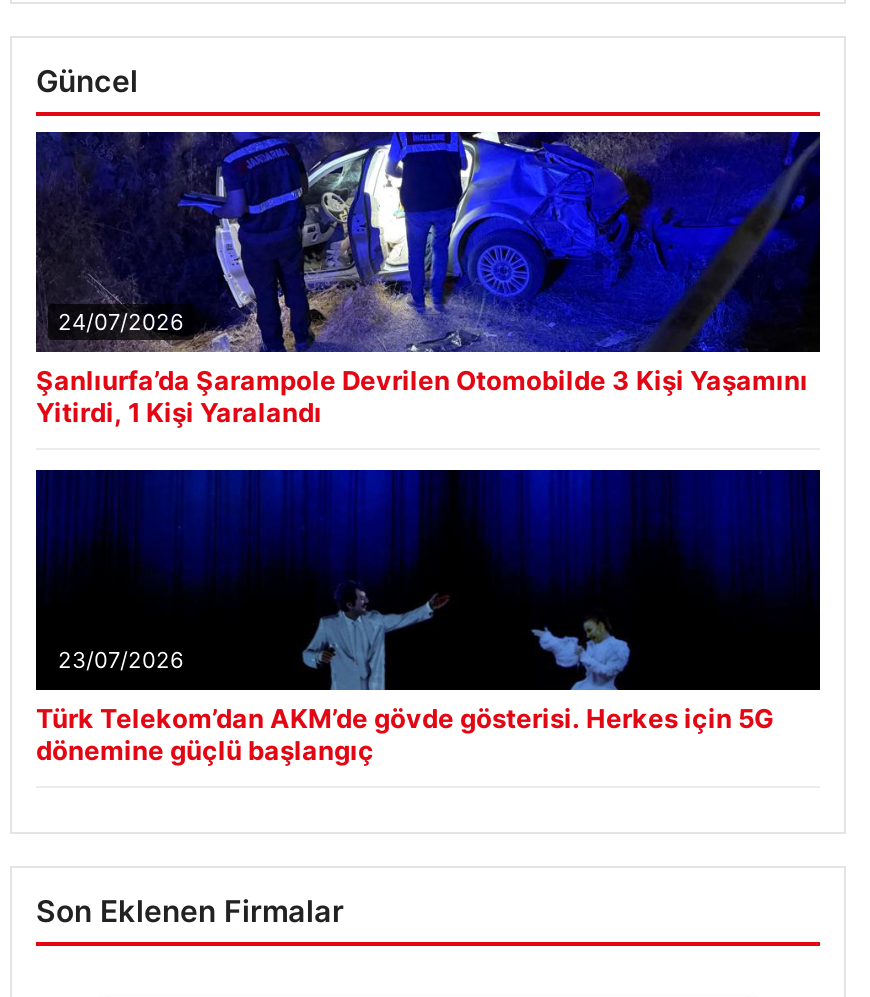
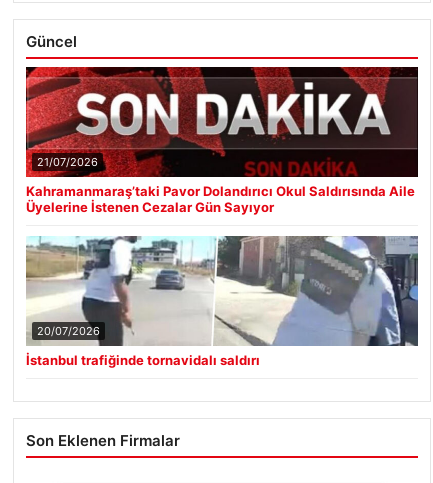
- [image]
- 24/07/2026
+ [image]
+ 21/07/2026

- Şanlıurfa’da Şarampole Devrilen Otomobilde 3 Kişi Yaşamını
- Yitirdi, 1 Kişi Yaralandı
+ Kahramanmaraş’taki Pavor Dolandırıcı Okul Saldırısında Aile
+ Üyelerine İstenen Cezalar Gün Sayıyor

- [image]
- 23/07/2026
+ [image]
+ 20/07/2026

- Türk Telekom’dan AKM’de gövde gösterisi. Herkes için 5G
- dönemine güçlü başlangıç
+ İstanbul trafiğinde tornavidalı saldırı
